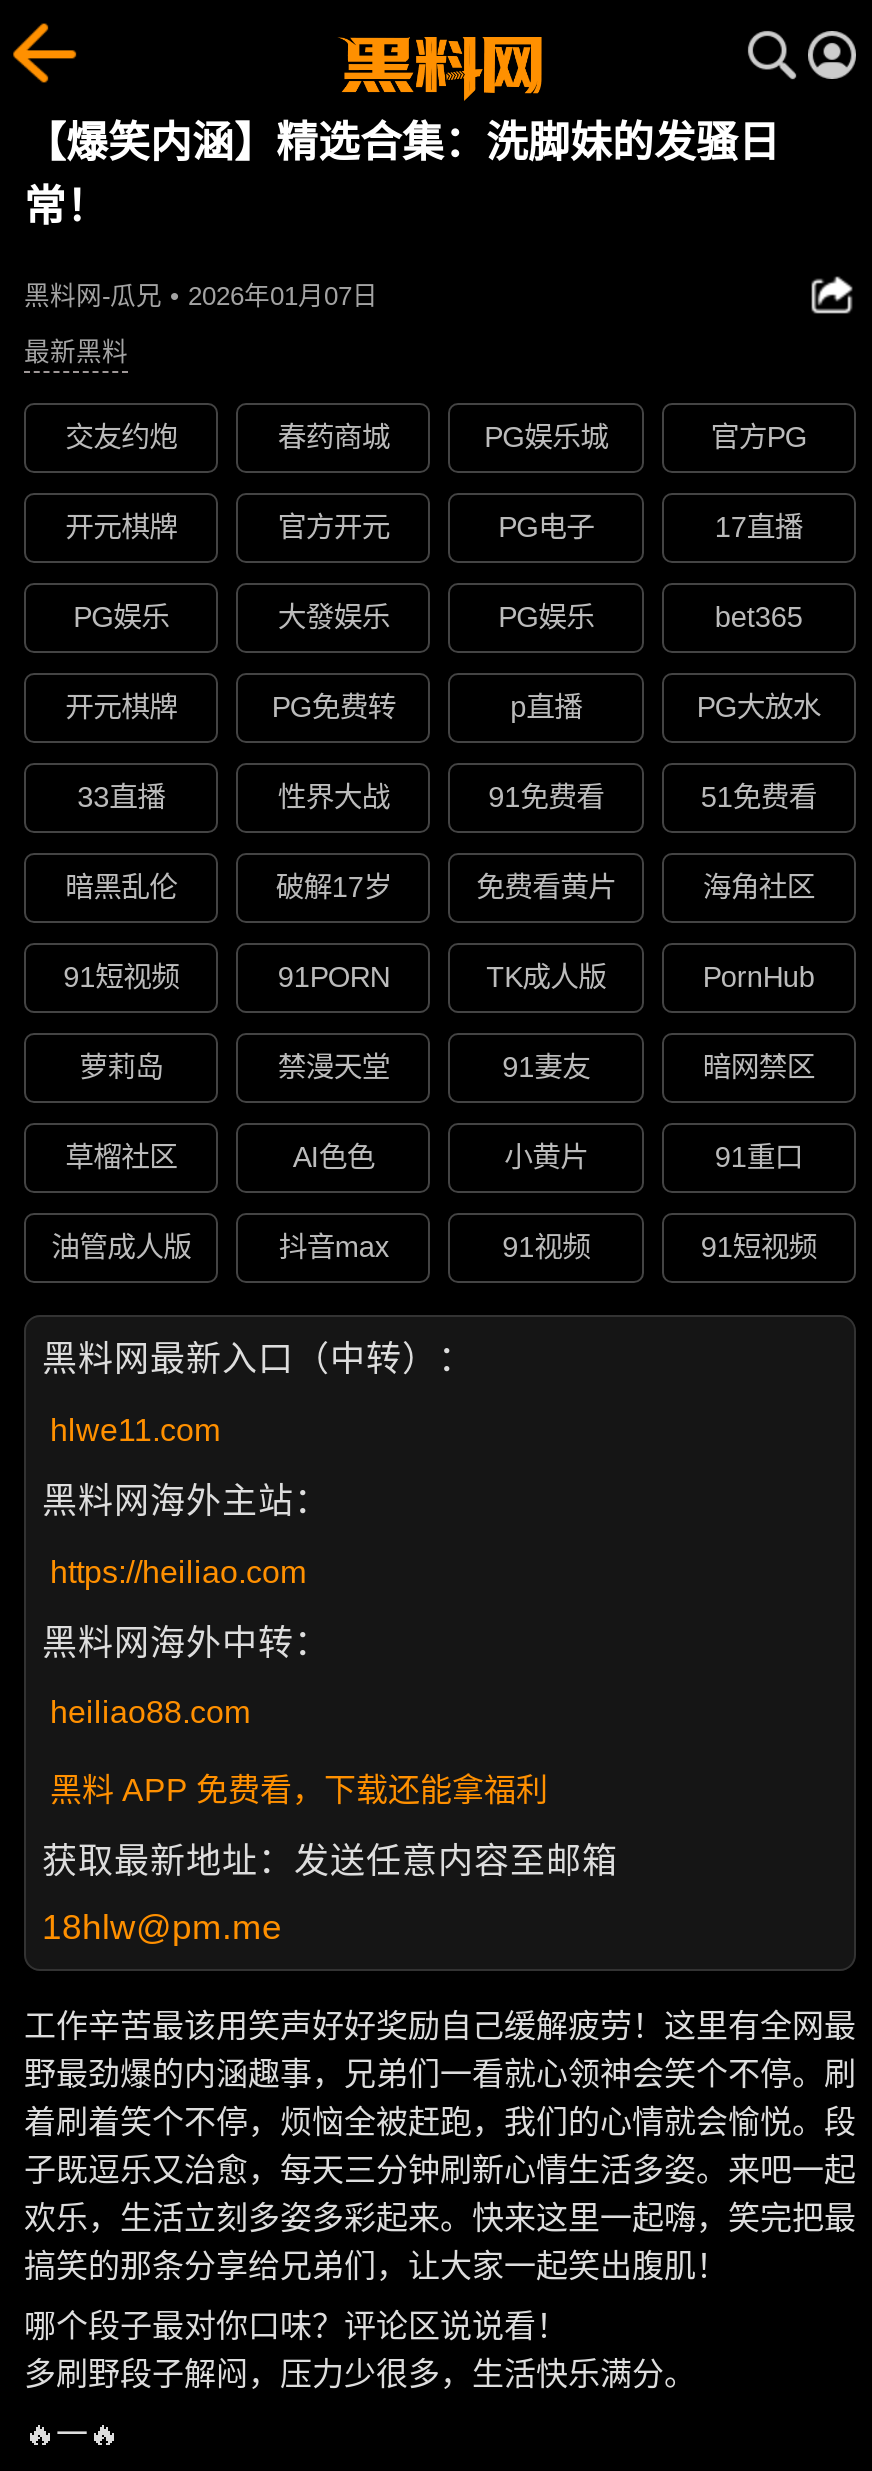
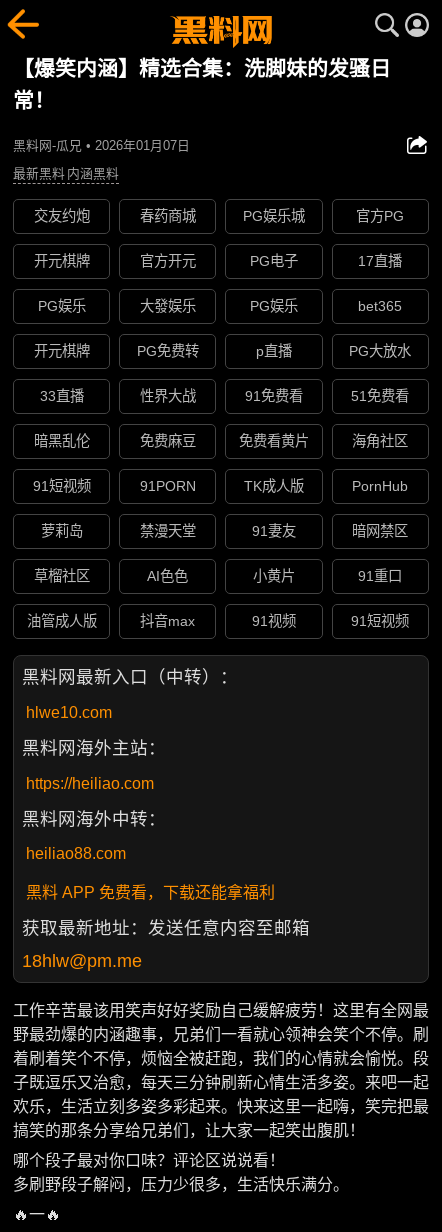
- 最新黑料
+ 最新黑料 内涵黑料

- 破解17岁
+ 免费麻豆

- hlwe11.com
+ hlwe10.com
